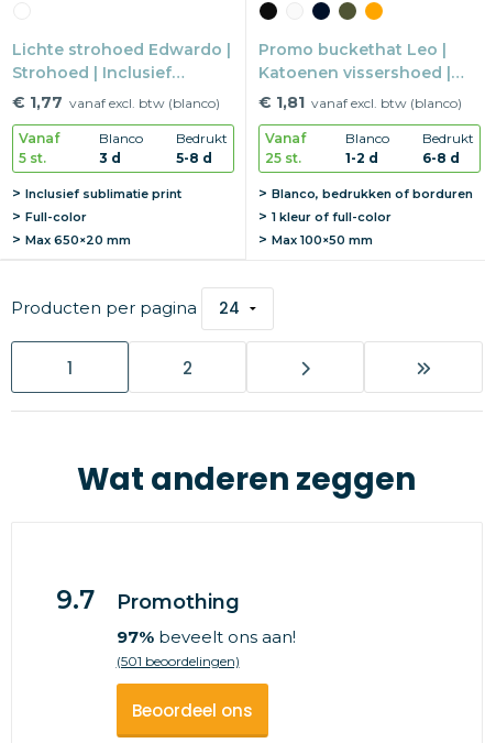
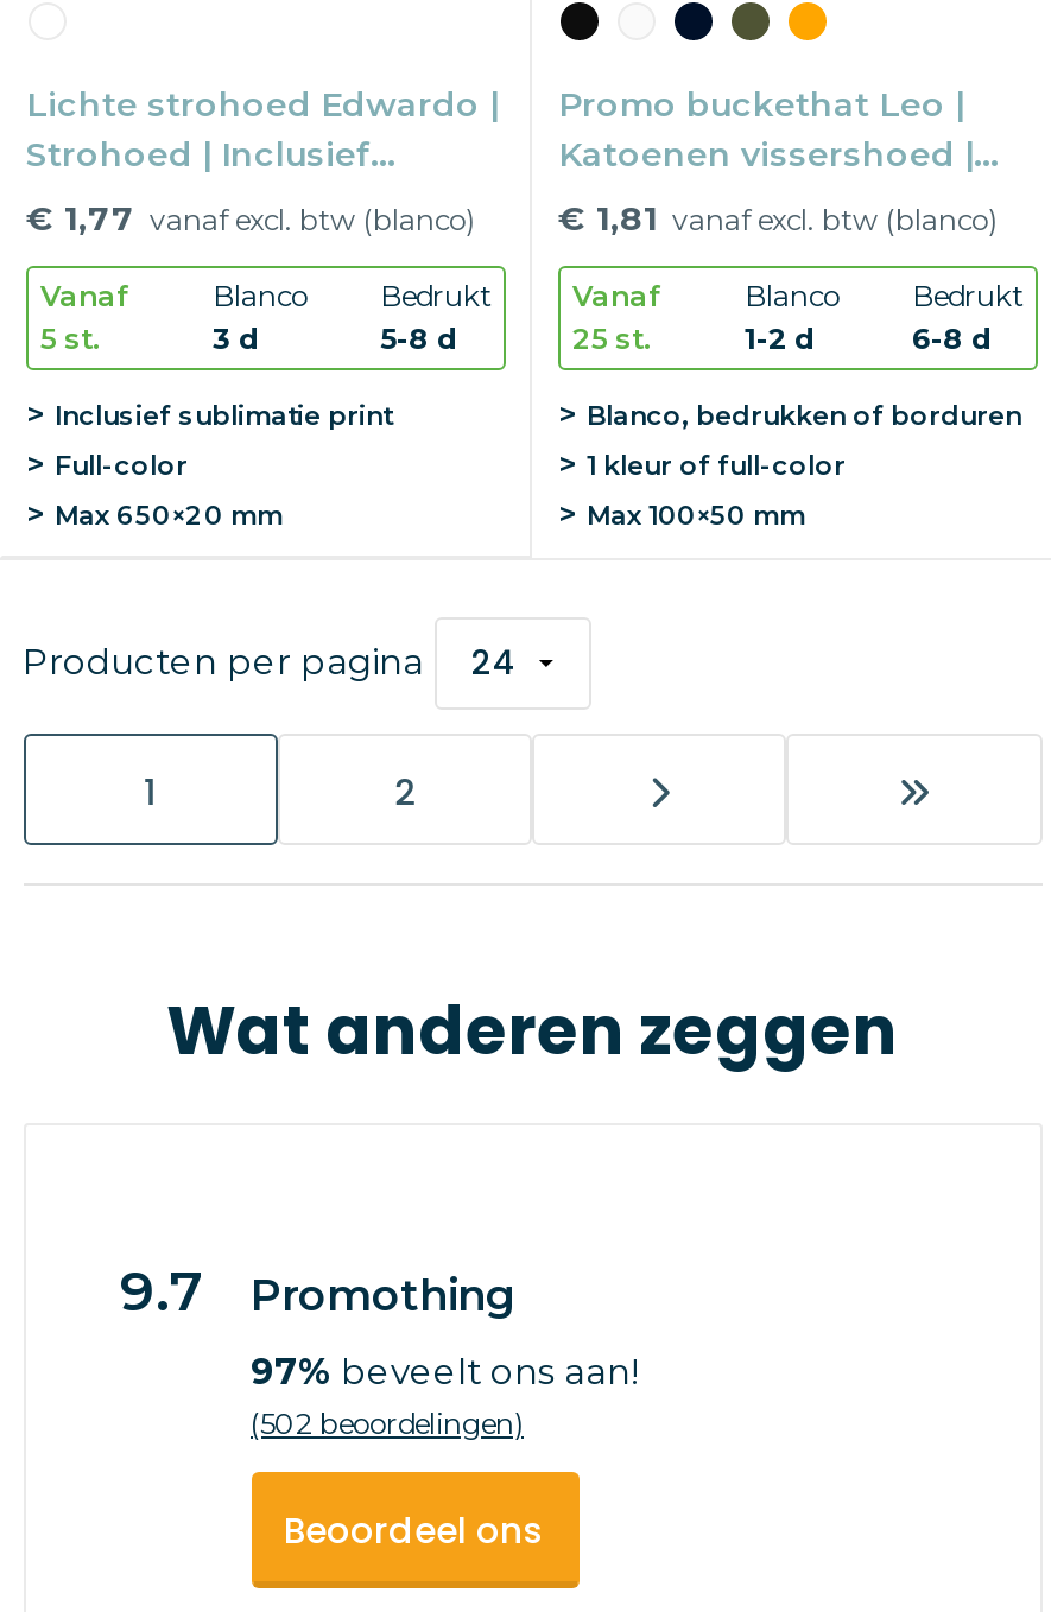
- (501 beoordelingen)
+ (502 beoordelingen)
